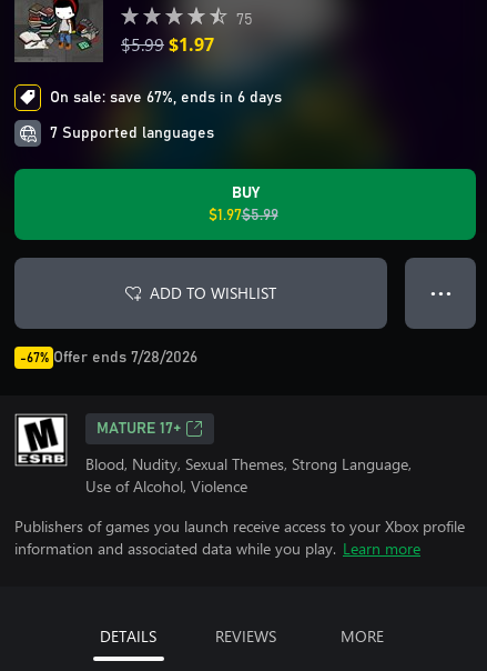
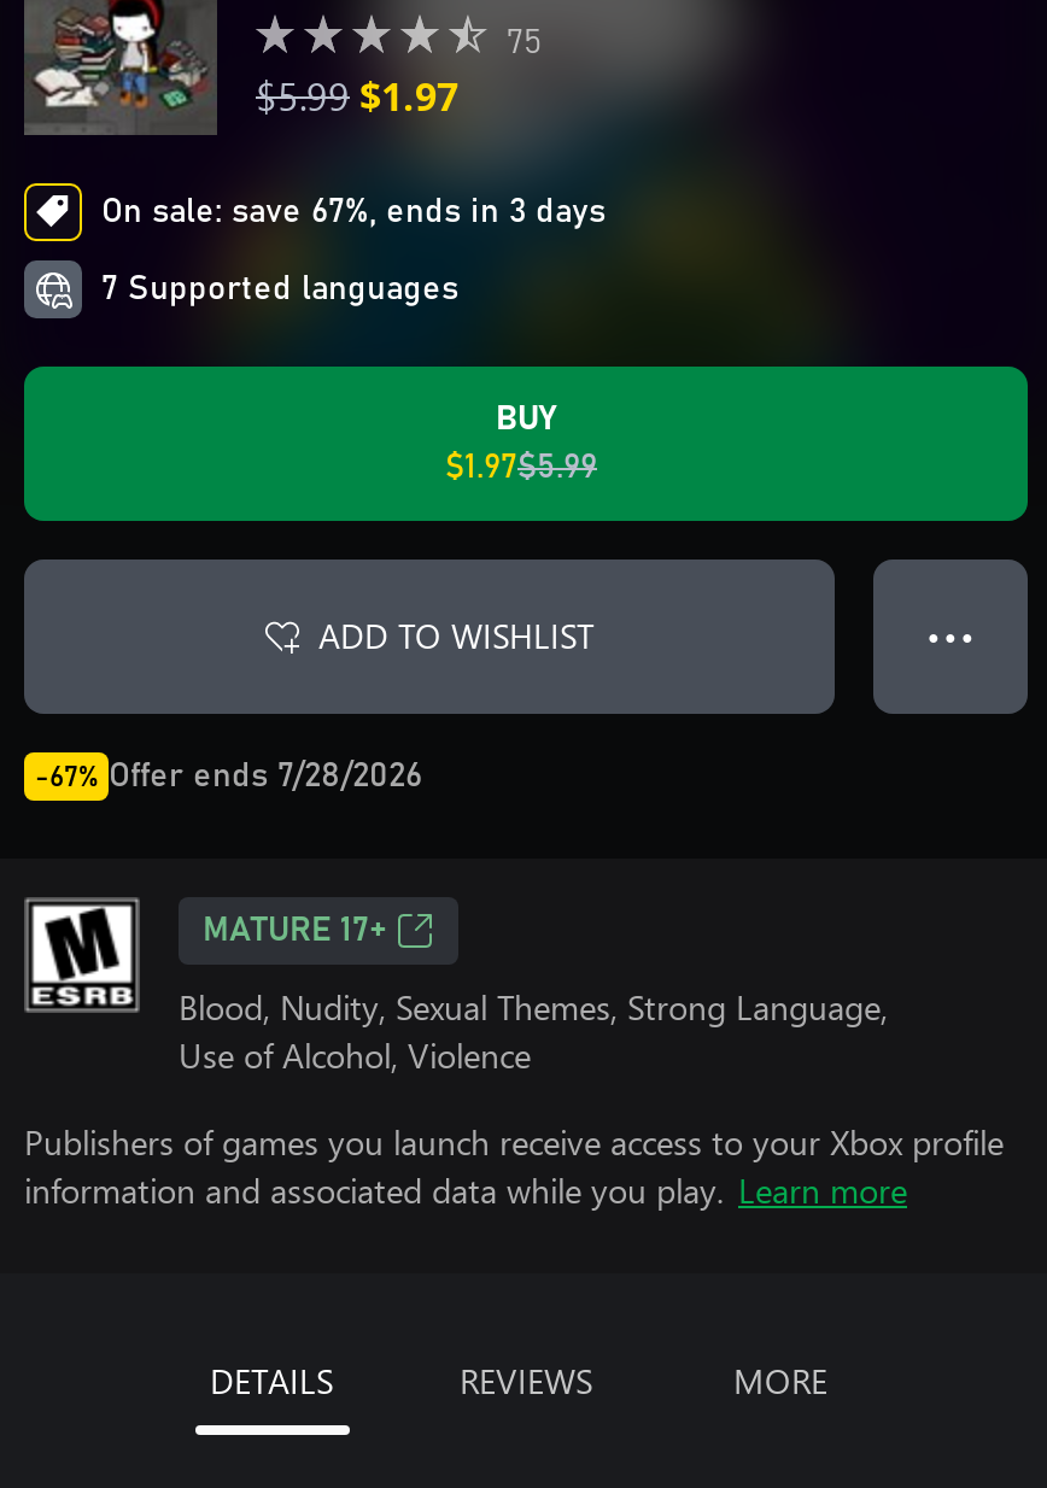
- On sale: save 67%, ends in 6 days
+ On sale: save 67%, ends in 3 days
